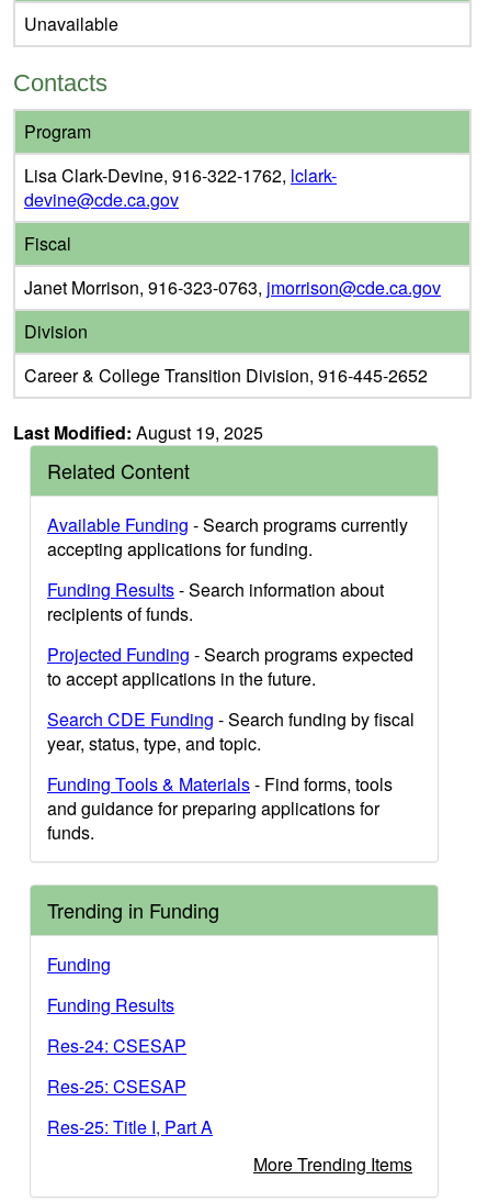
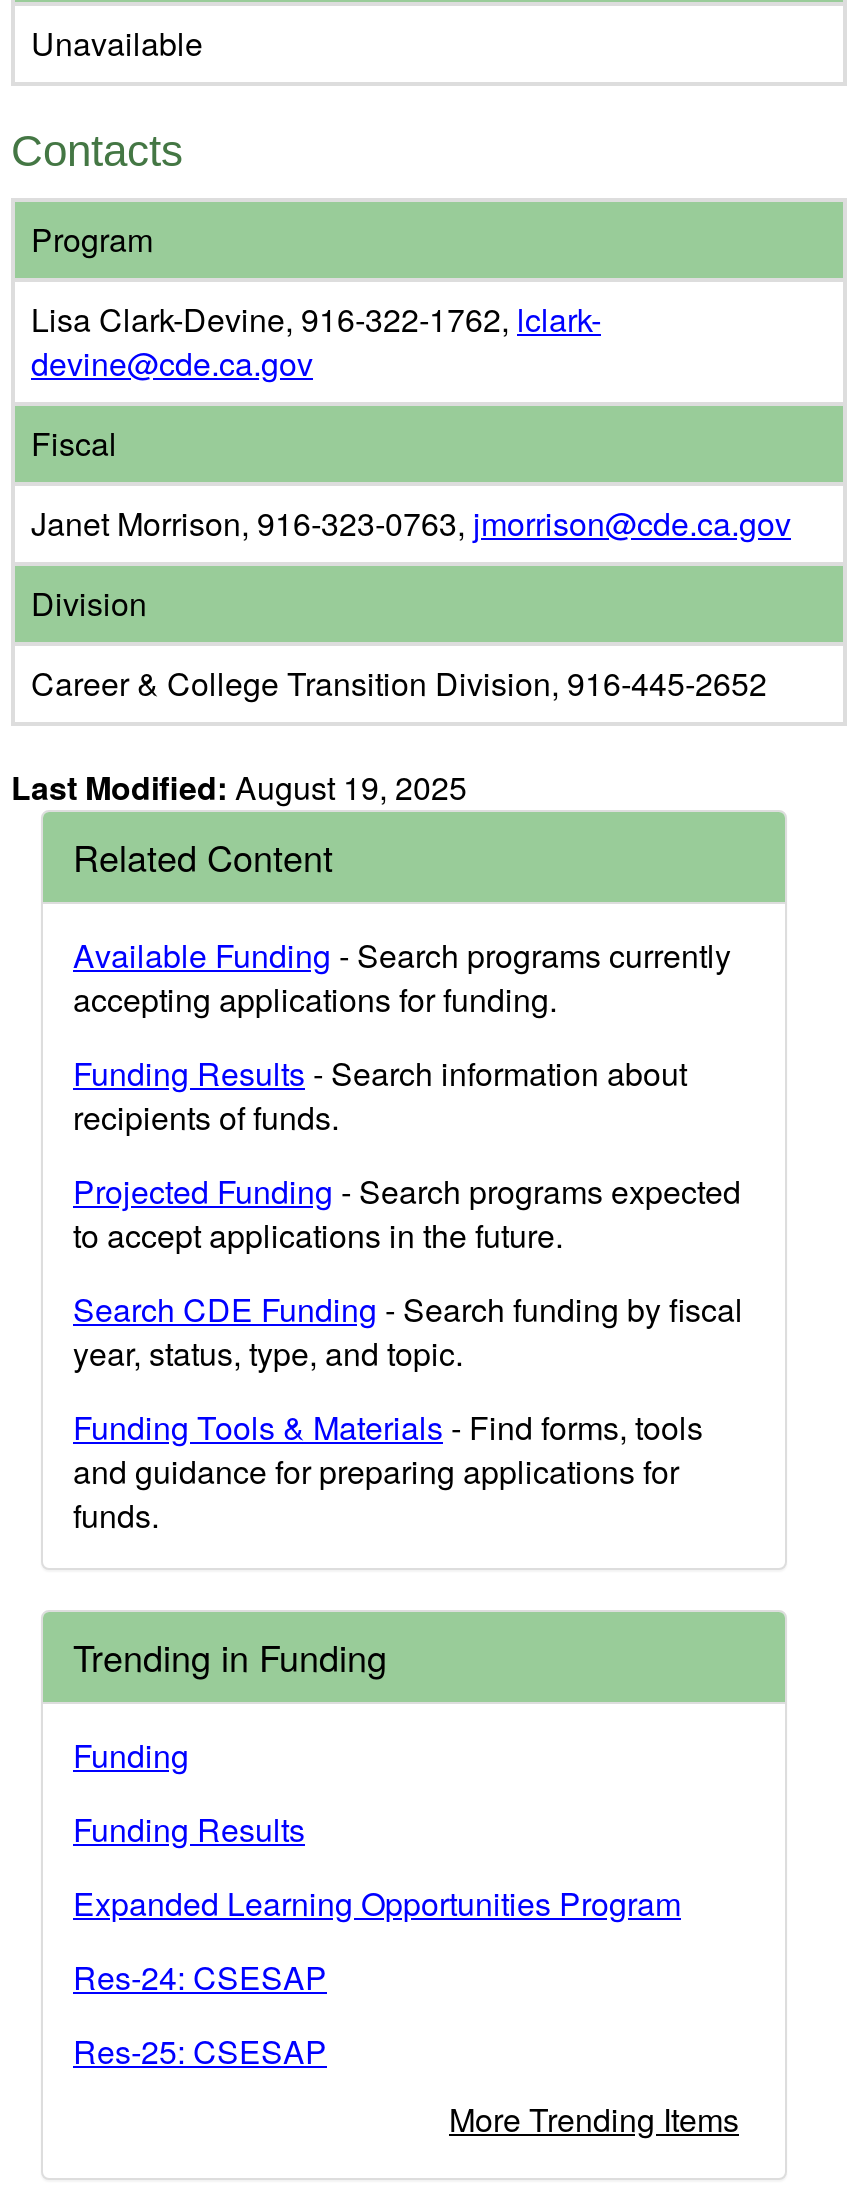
+ Expanded Learning Opportunities Program

moved down: Res-24: CSESAP | Res-25: CSESAP

- Res-25: Title I, Part A
